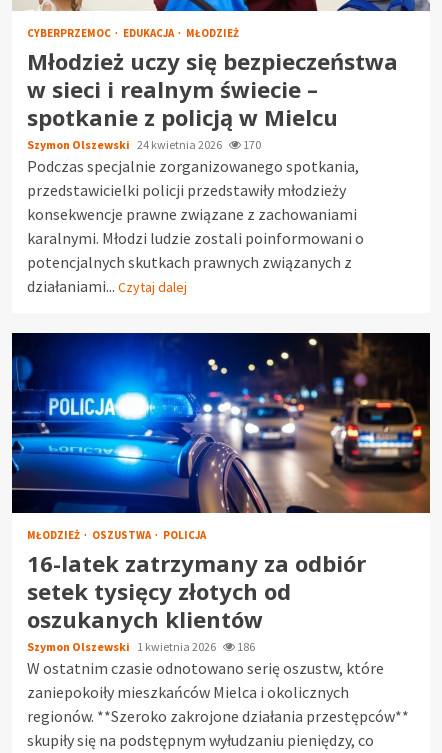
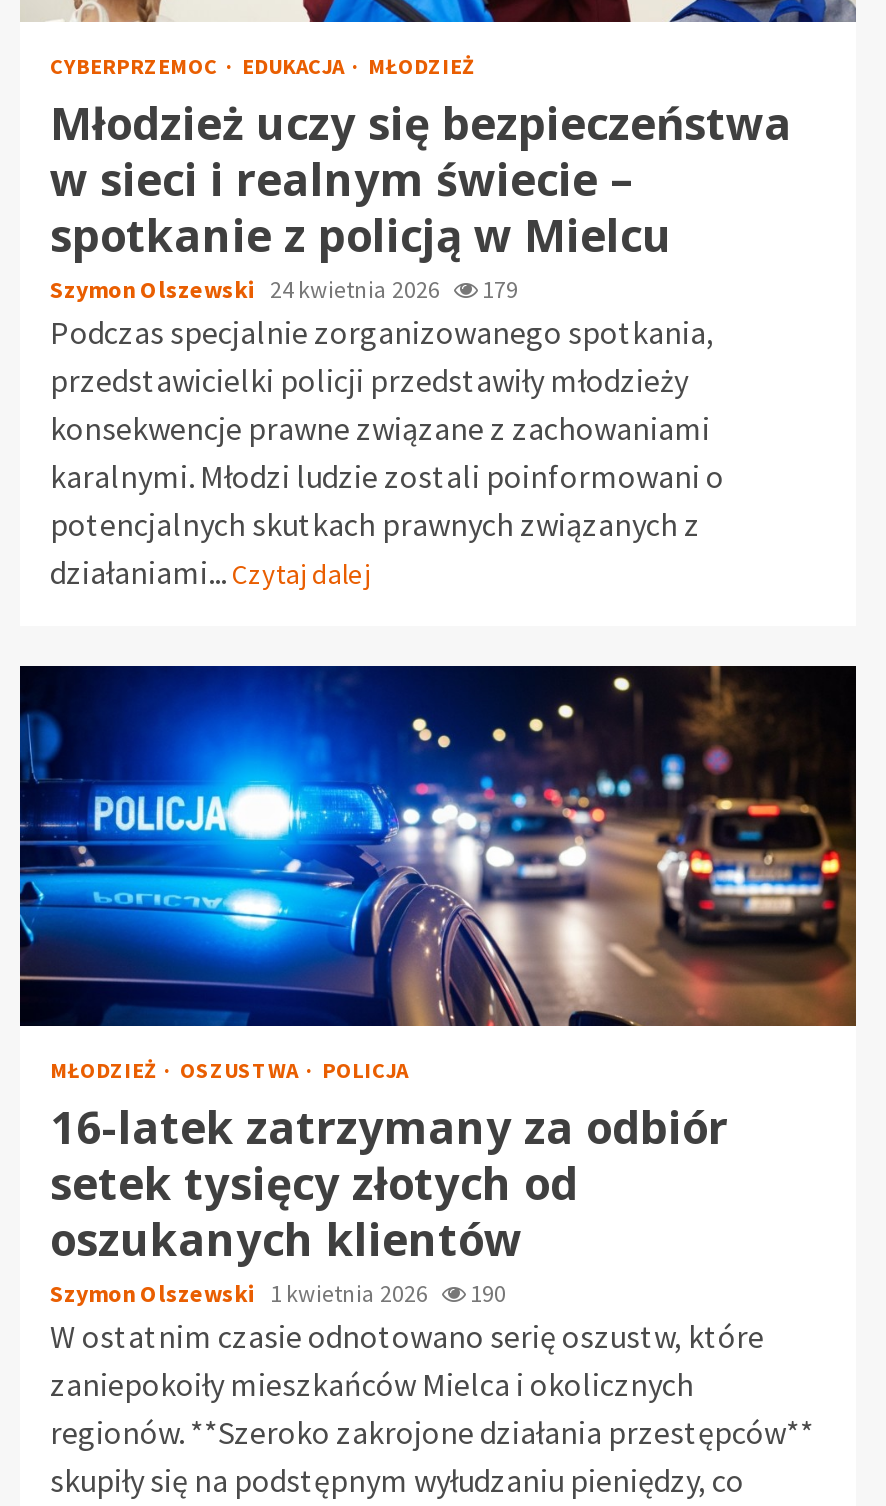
- Szymon Olszewski 24 kwietnia 2026 170
+ Szymon Olszewski 24 kwietnia 2026 179

- Szymon Olszewski 1 kwietnia 2026 186
+ Szymon Olszewski 1 kwietnia 2026 190
